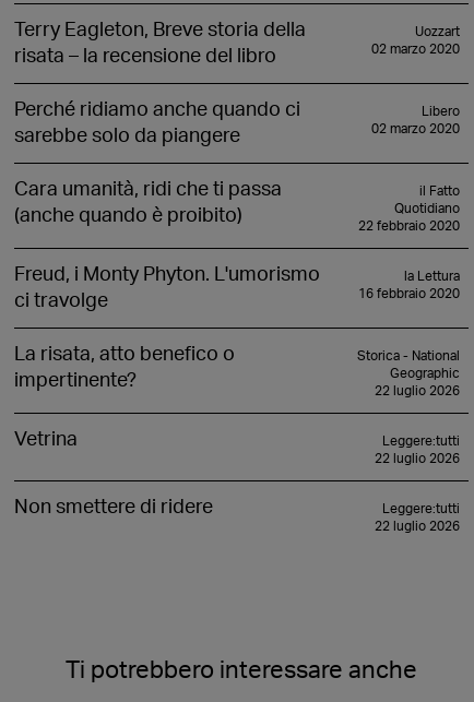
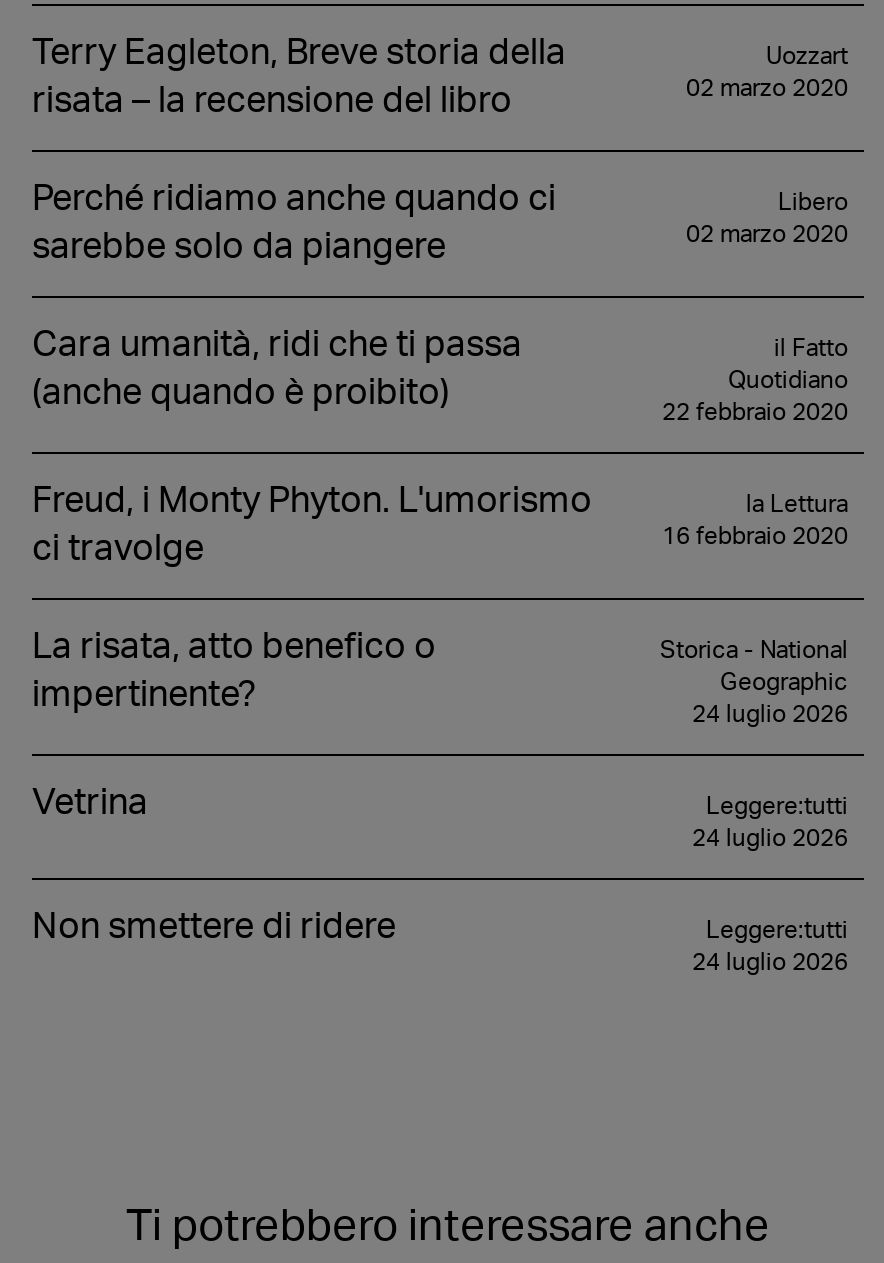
- 22 luglio 2026
+ 24 luglio 2026

- 22 luglio 2026
+ 24 luglio 2026

- 22 luglio 2026
+ 24 luglio 2026
